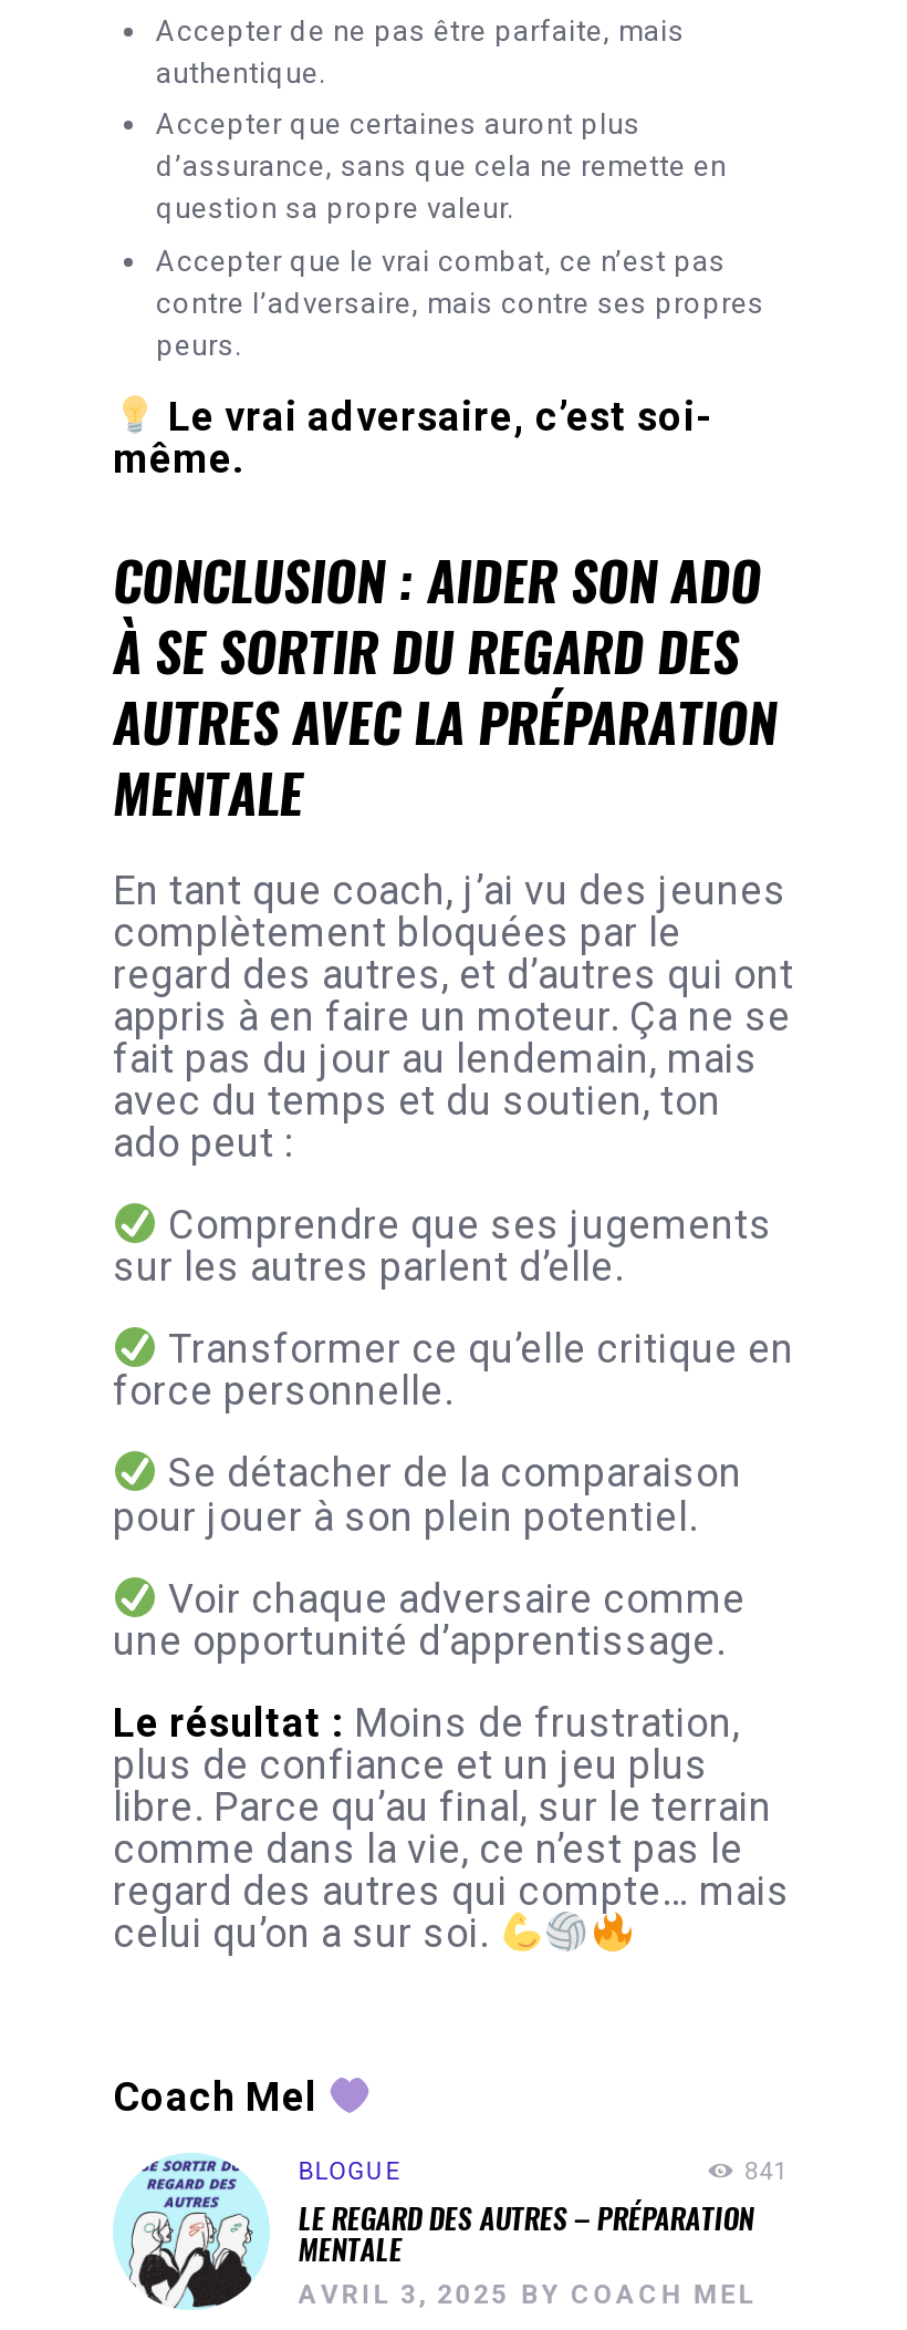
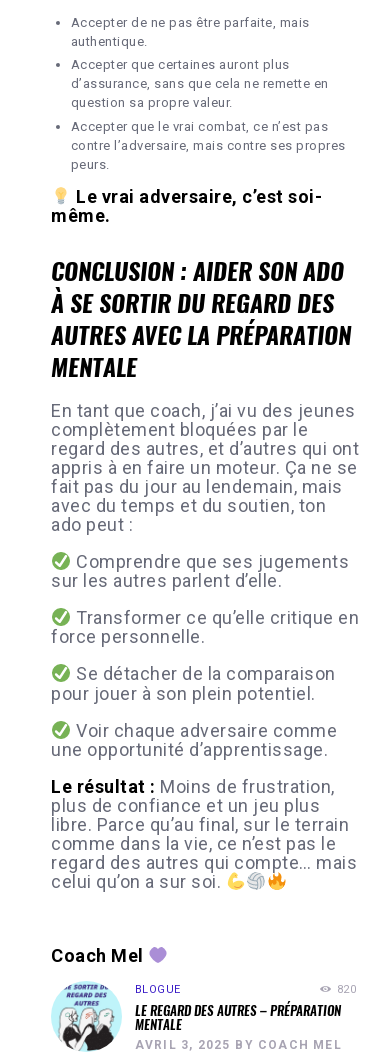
- 841
+ 820
